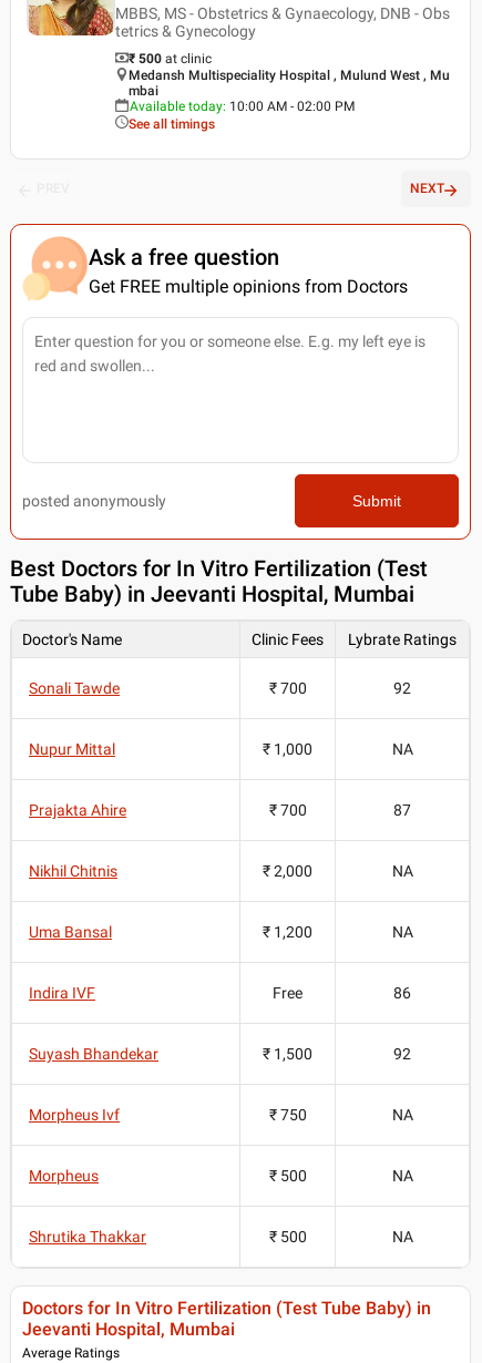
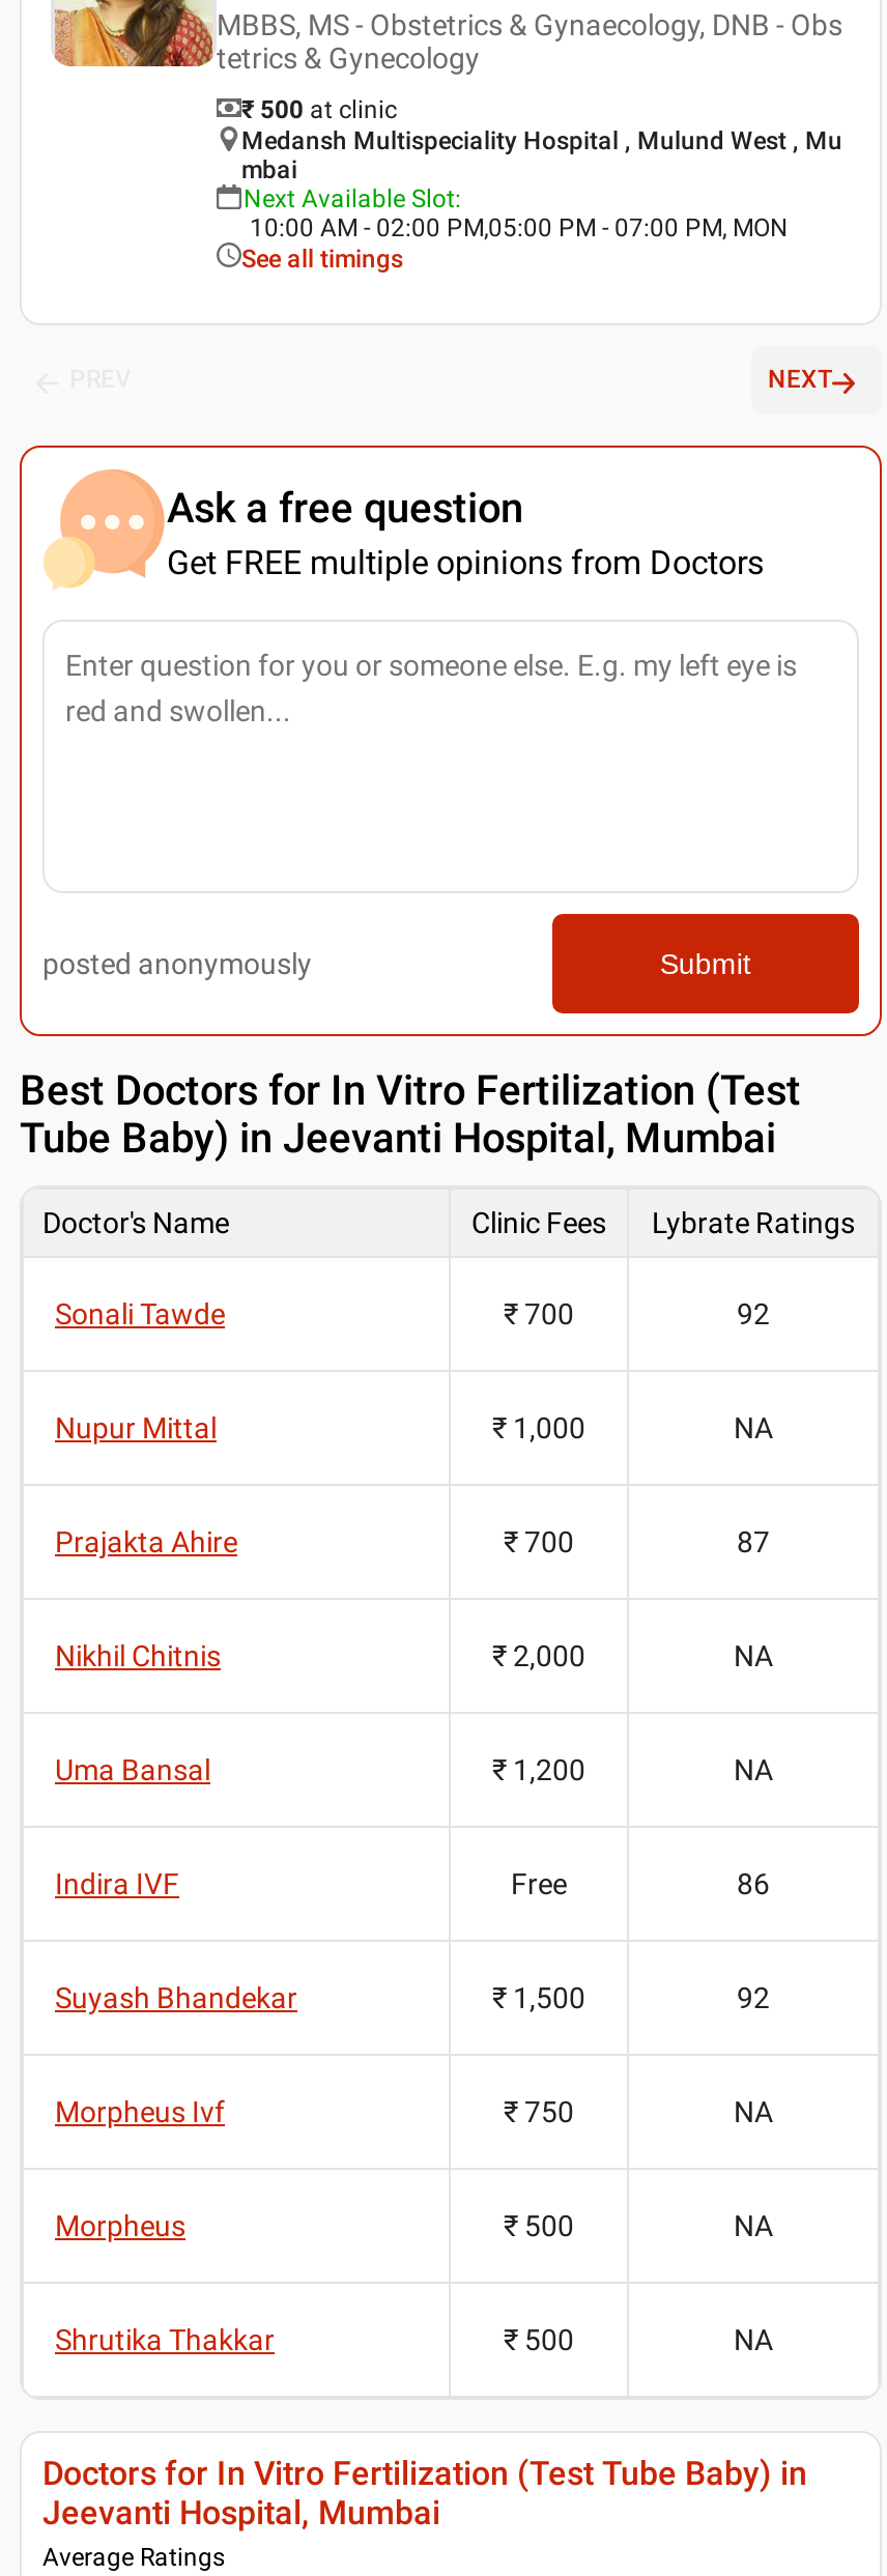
- Available today: 10:00 AM - 02:00 PM
+ Next Available Slot:
+ 10:00 AM - 02:00 PM,05:00 PM - 07:00 PM, MON
